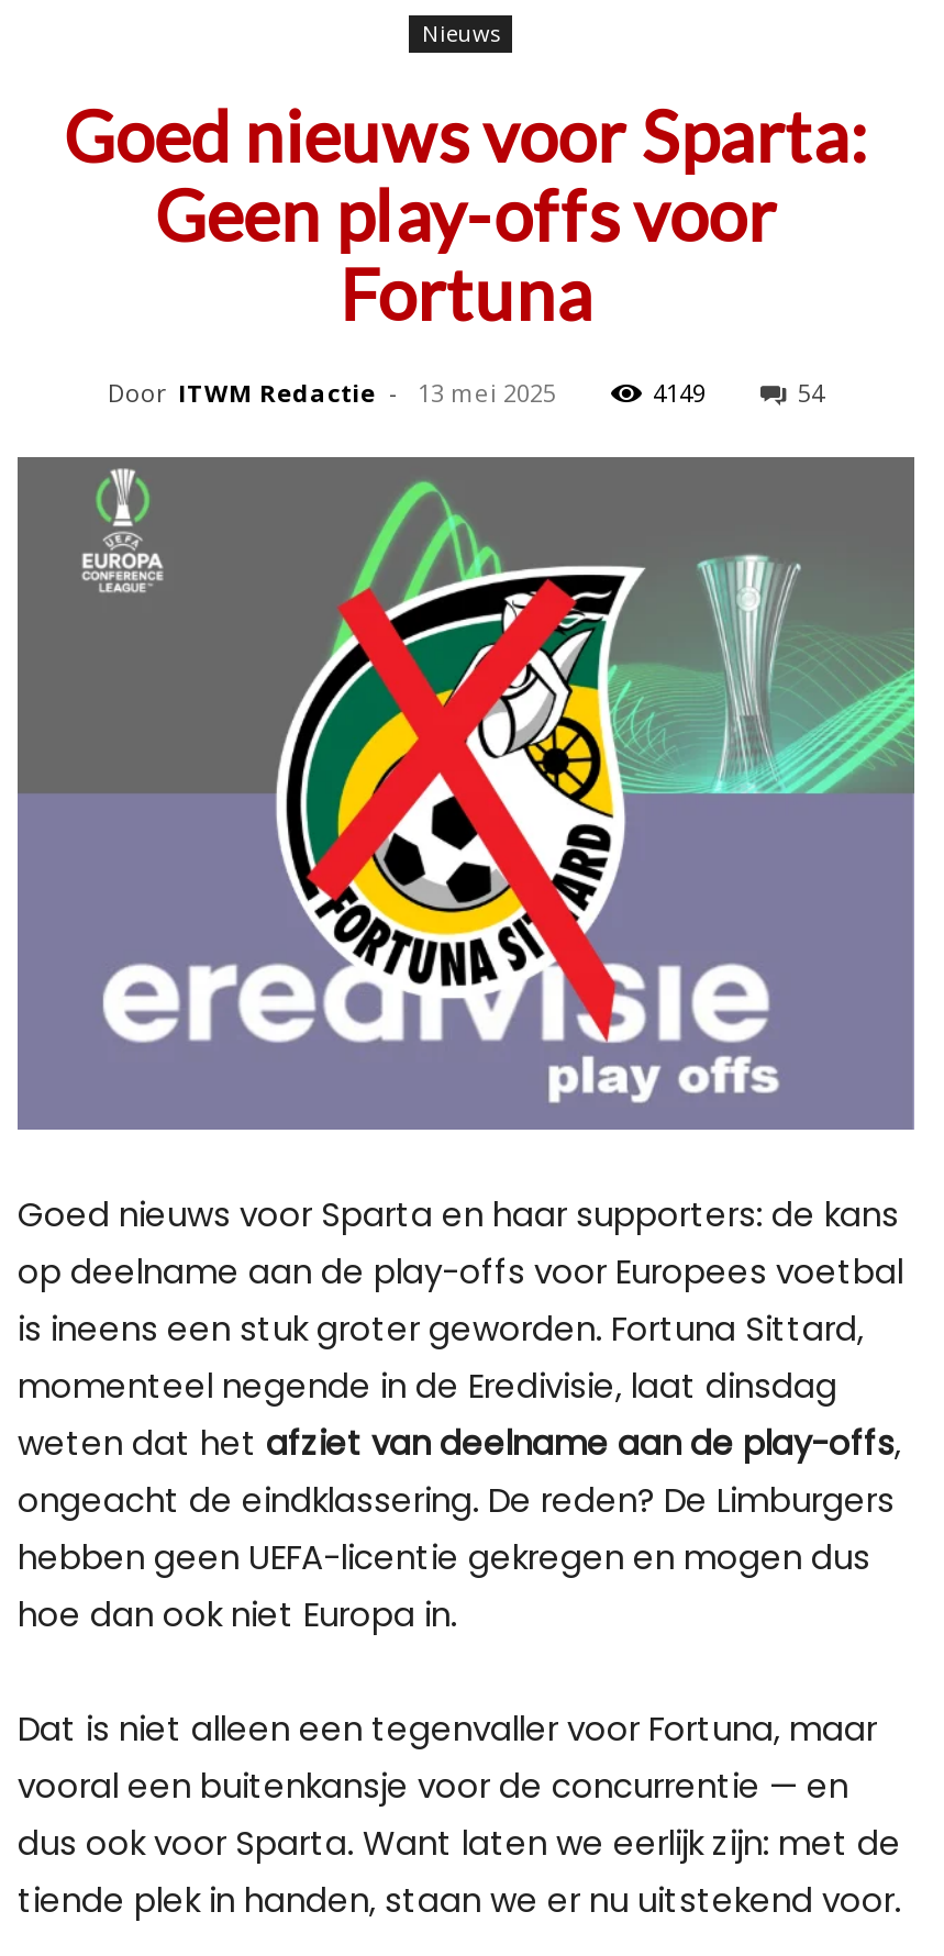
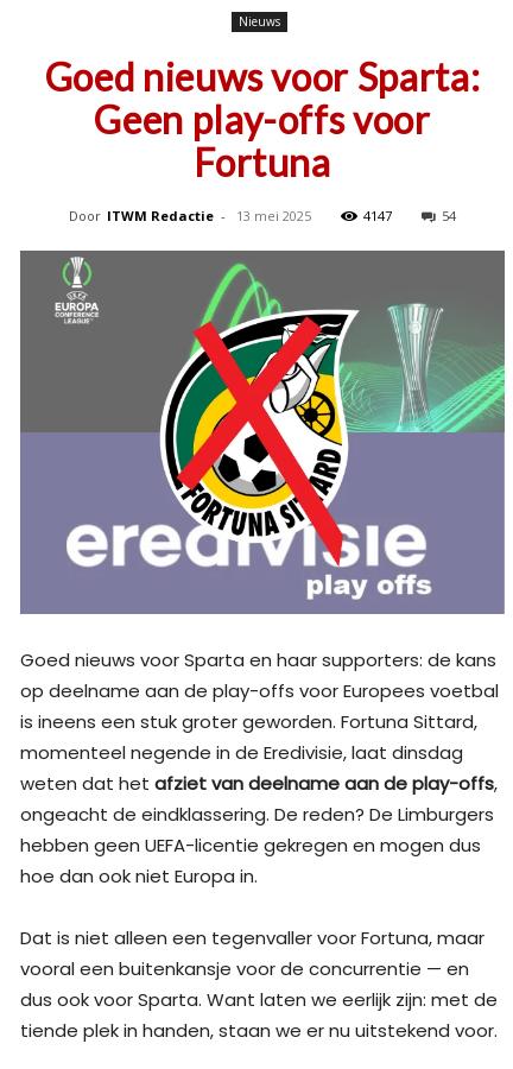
- 4149
+ 4147
